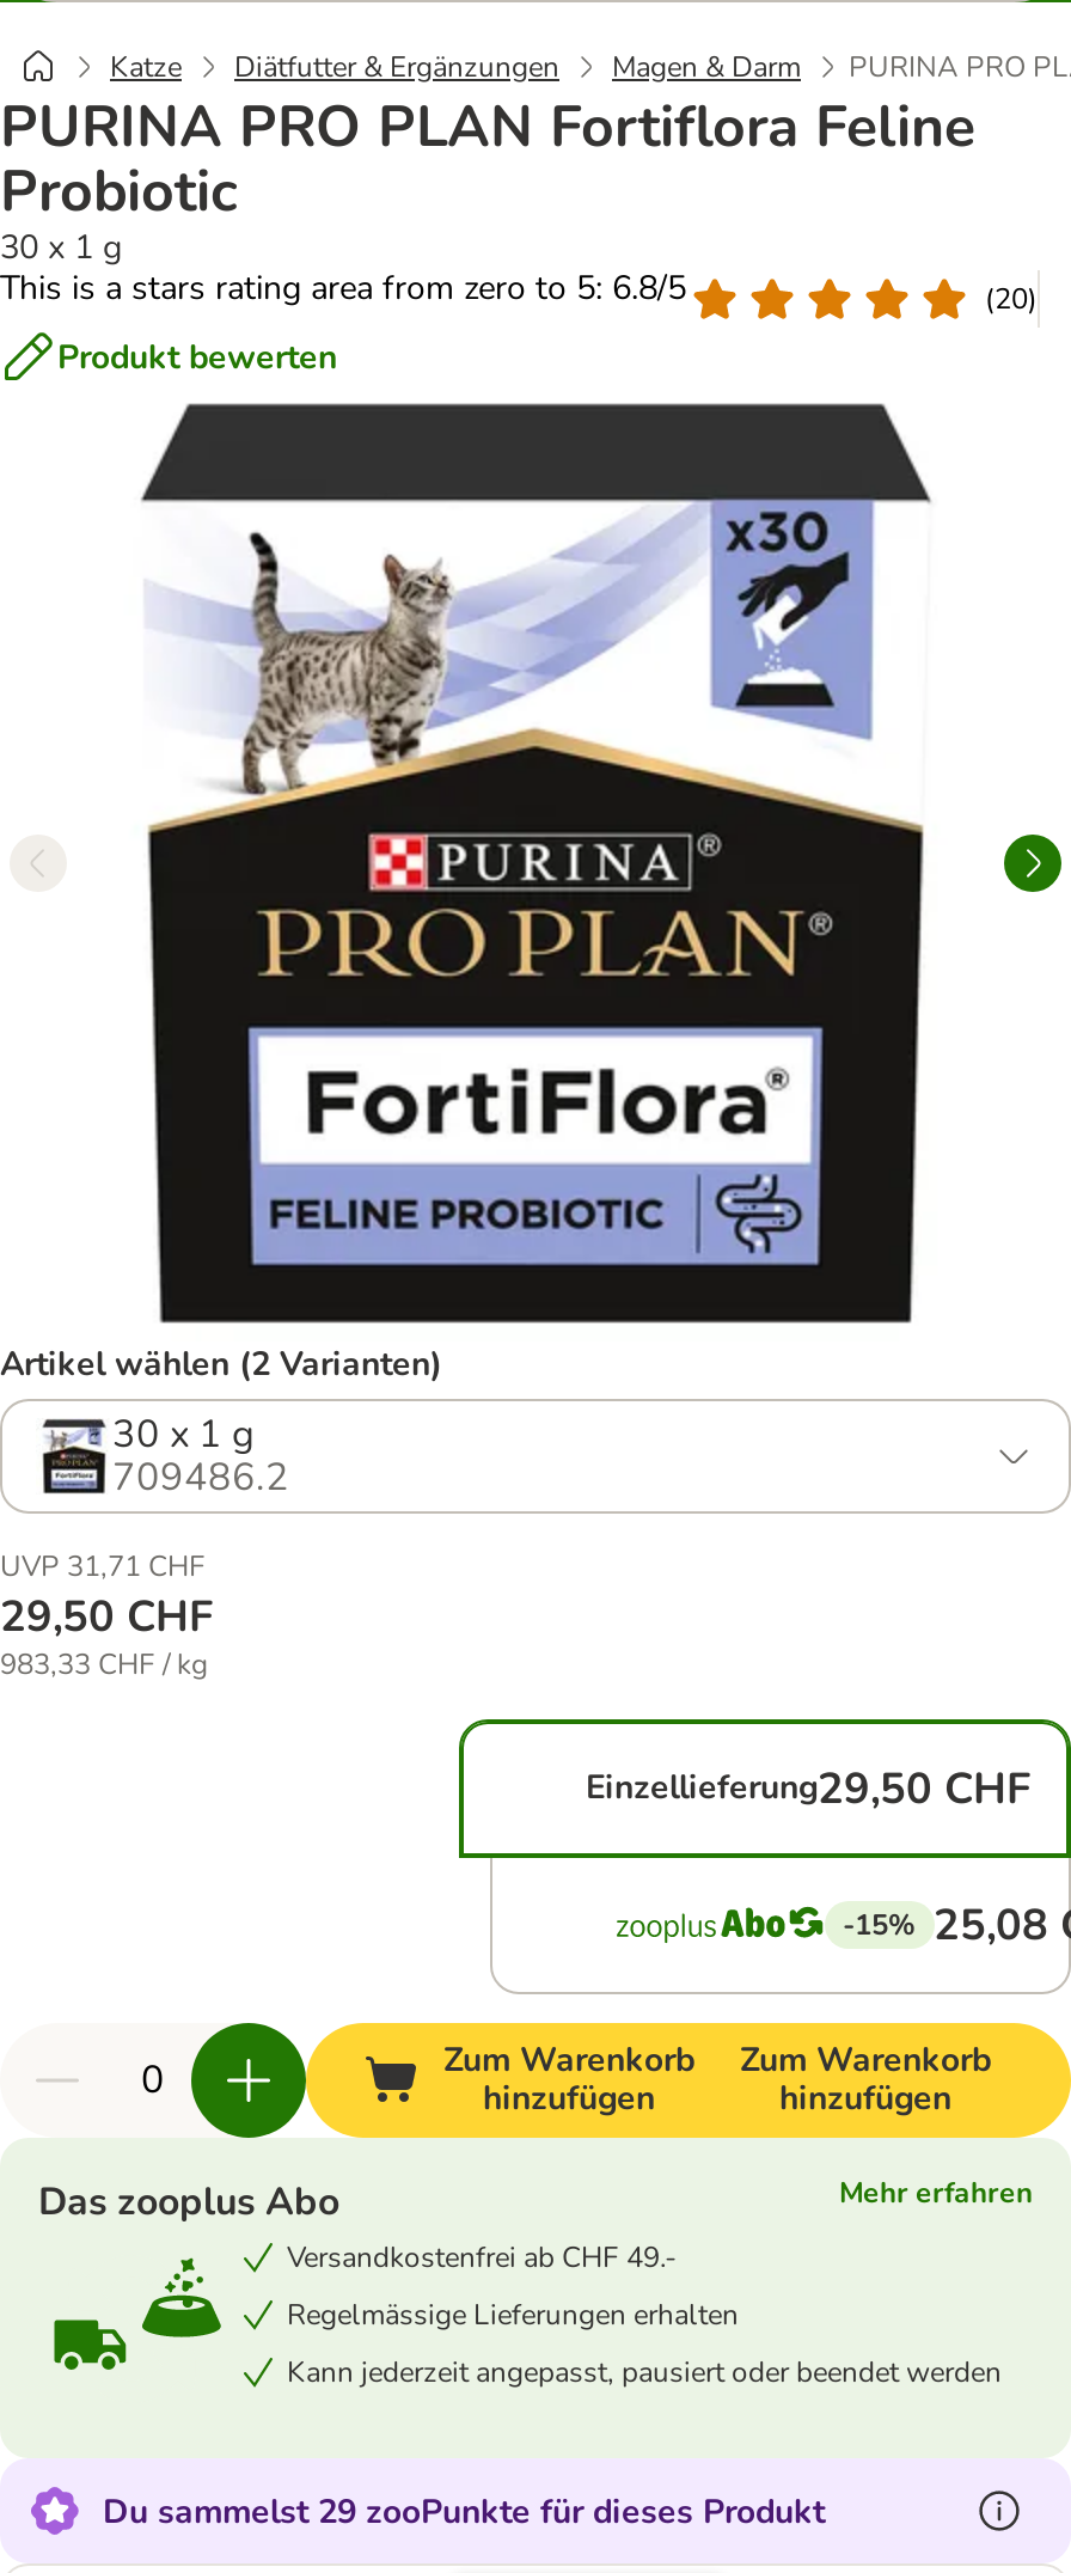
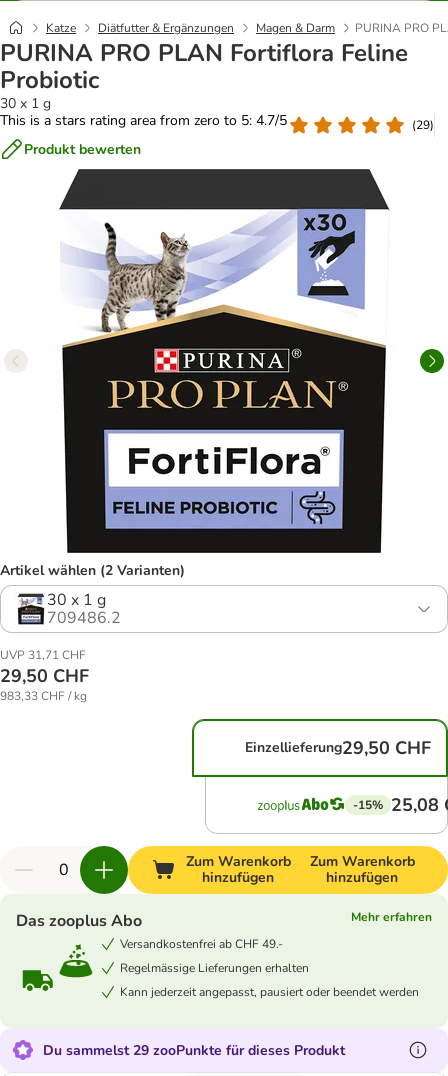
- This is a stars rating area from zero to 5: 6.8/5
+ This is a stars rating area from zero to 5: 4.7/5

- (20)
+ (29)
